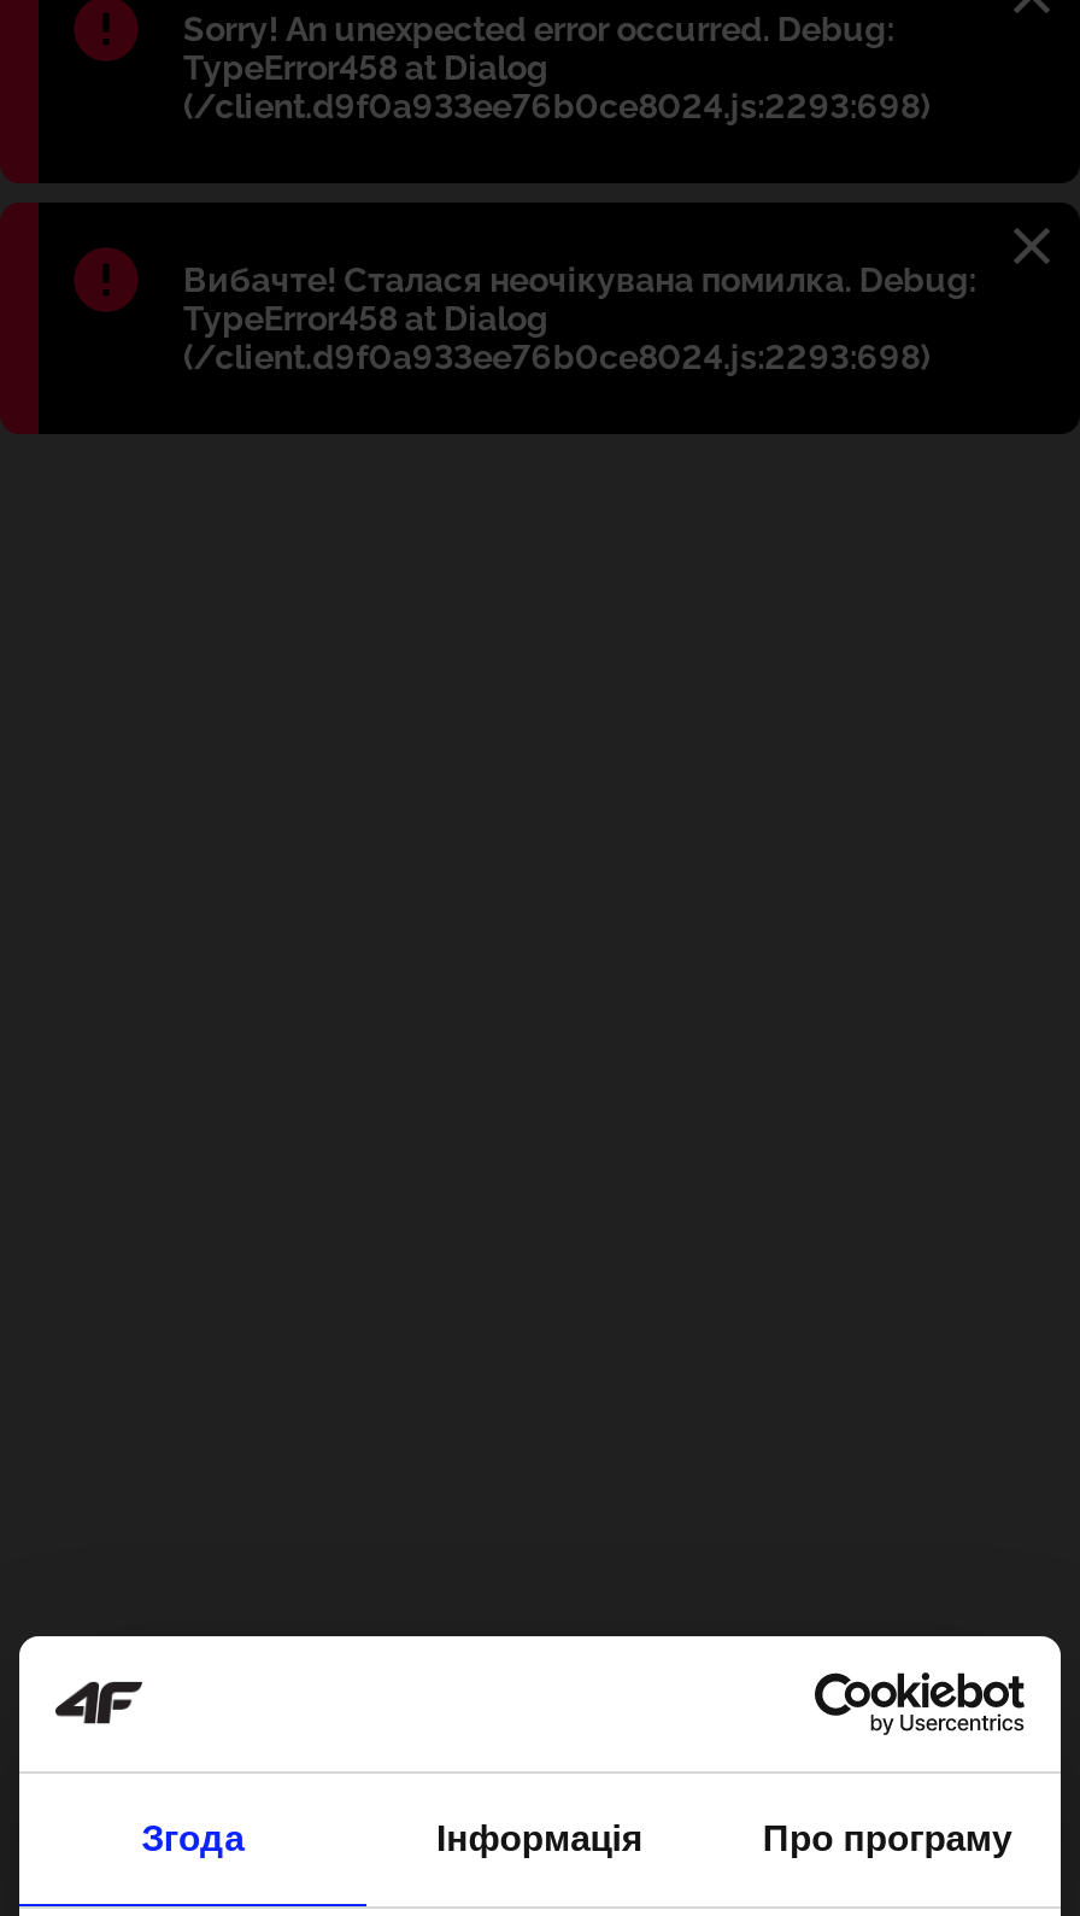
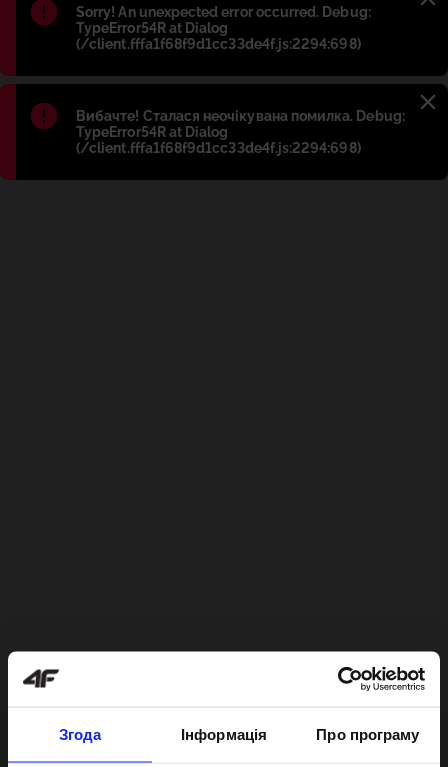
- TypeError458 at Dialog
- (/client.d9f0a933ee76b0ce8024.js:2293:698)
+ TypeError54R at Dialog
+ (/client.fffa1f68f9d1cc33de4f.js:2294:698)

- TypeError458 at Dialog
- (/client.d9f0a933ee76b0ce8024.js:2293:698)
+ TypeError54R at Dialog
+ (/client.fffa1f68f9d1cc33de4f.js:2294:698)
